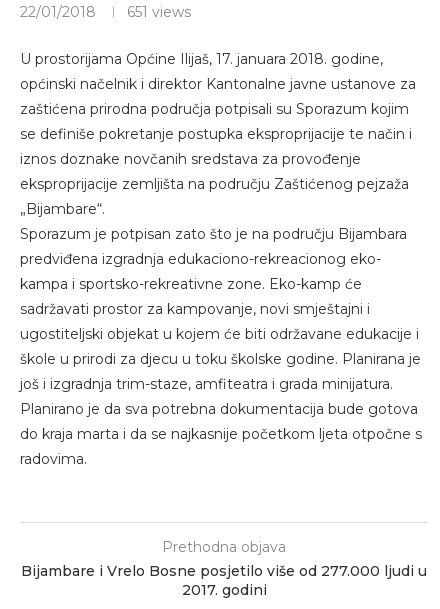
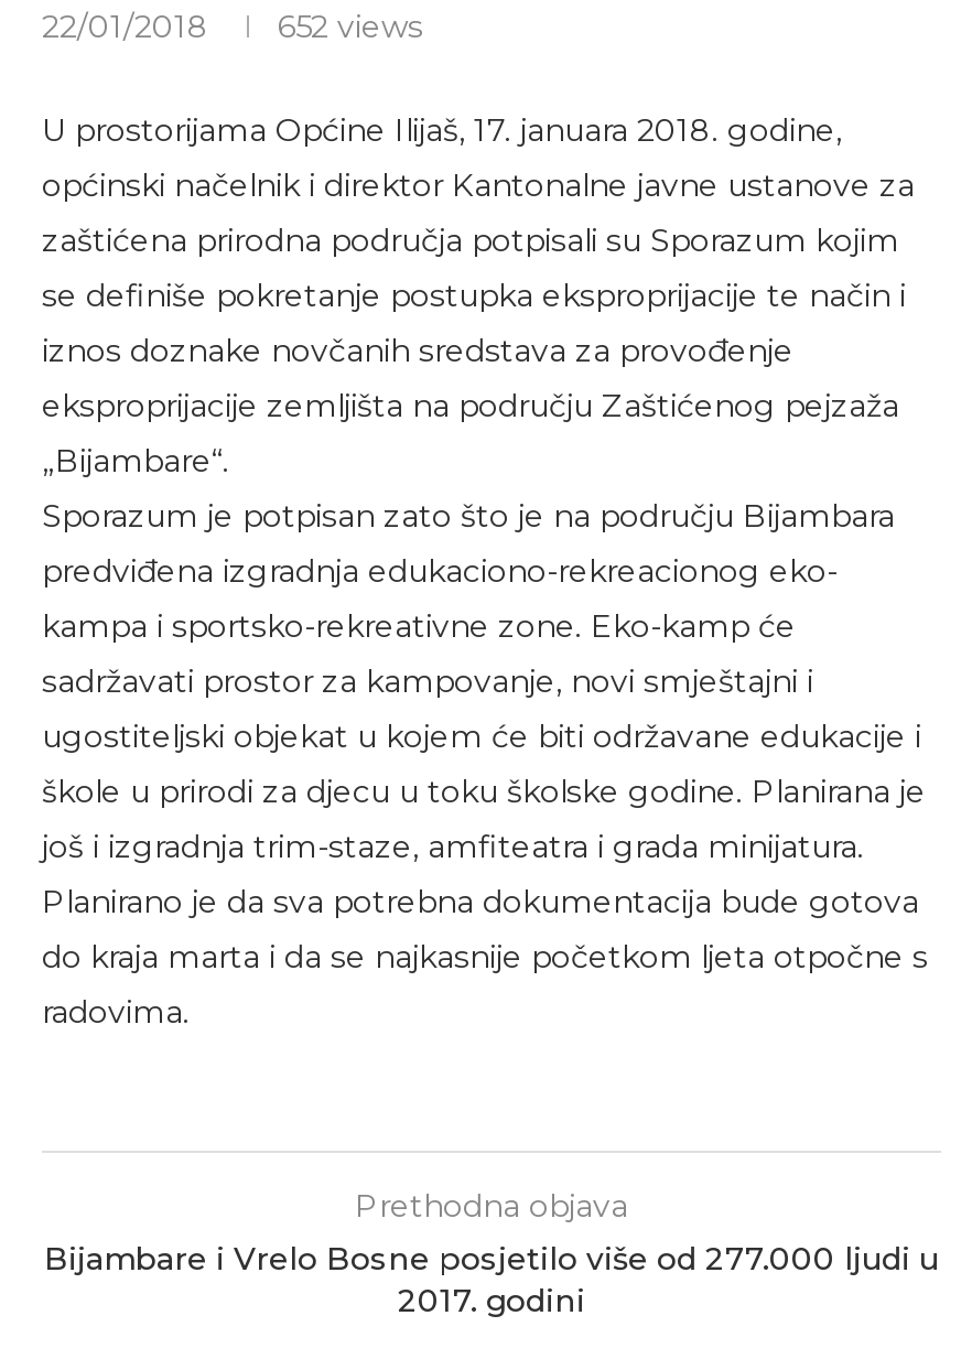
- 22/01/2018 651 views
+ 22/01/2018 652 views
